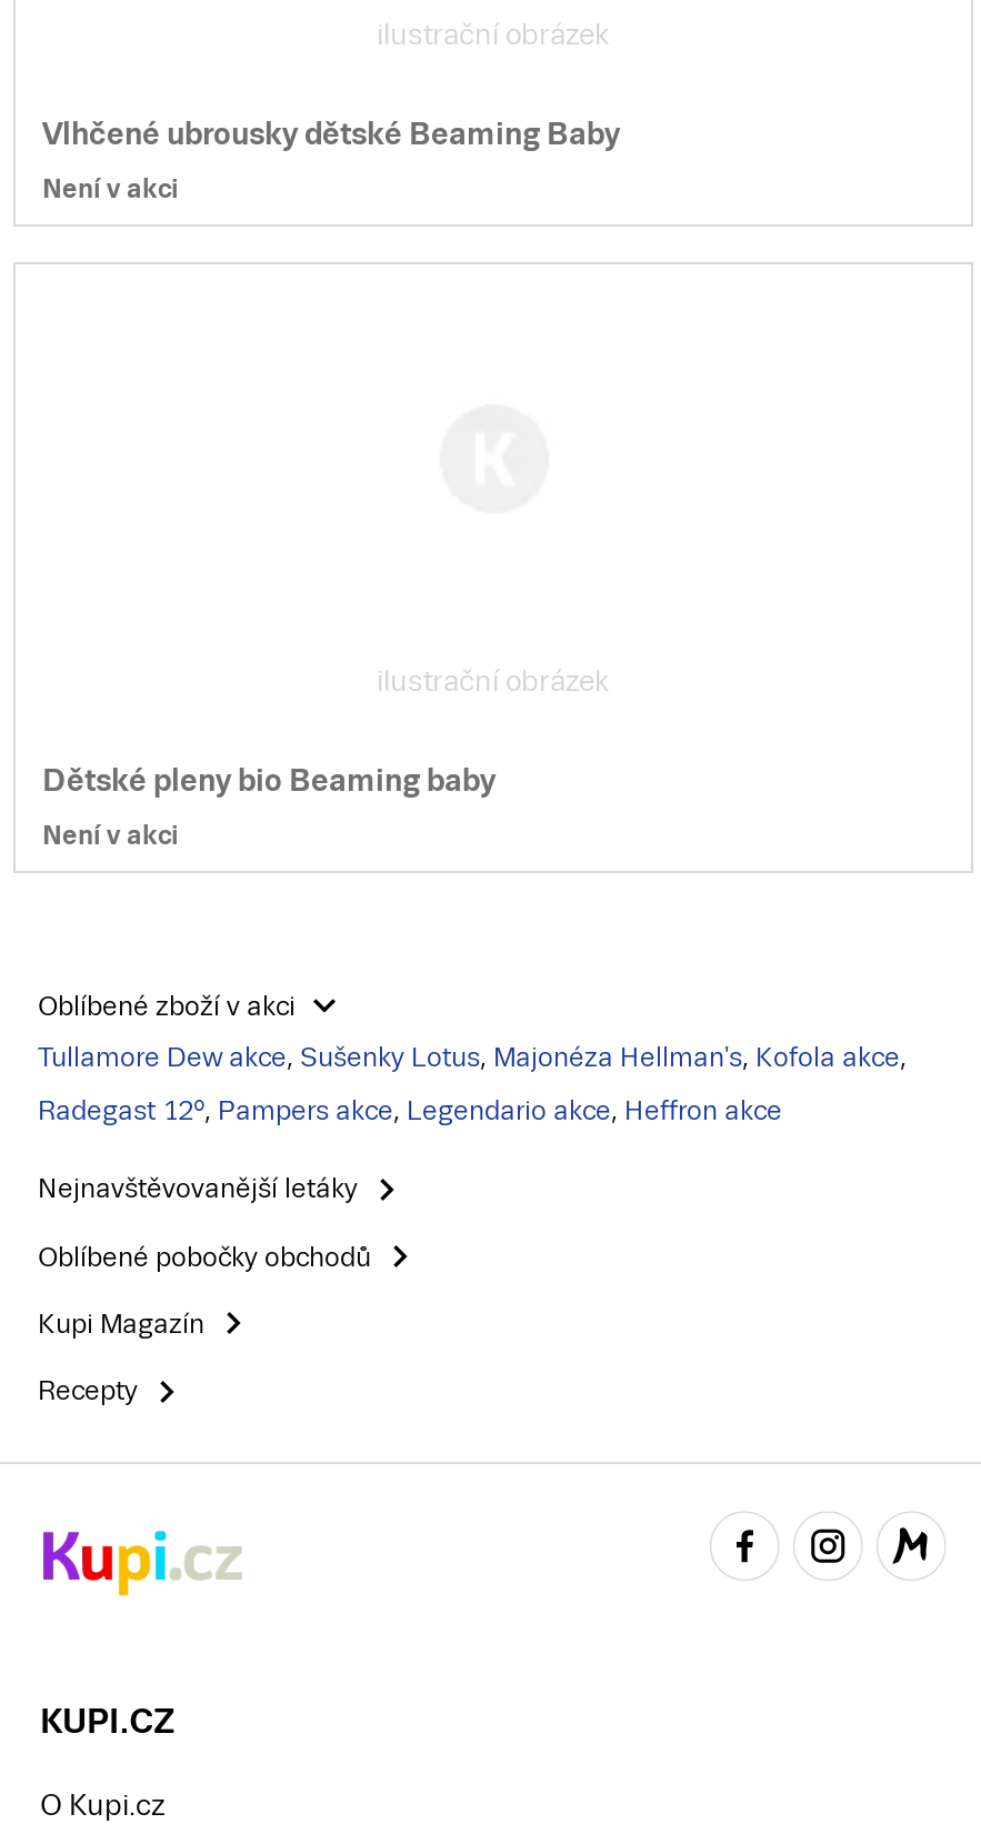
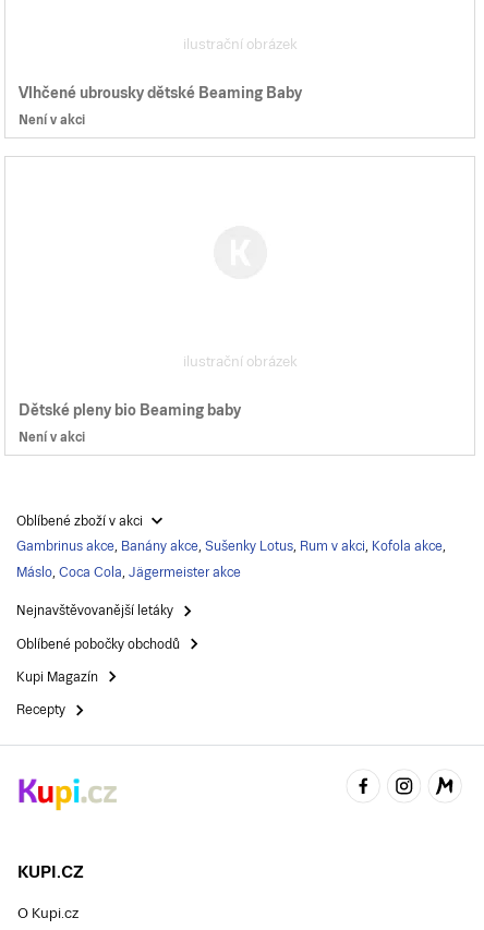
- Tullamore Dew akce, Sušenky Lotus, Majonéza Hellman's, Kofola akce,
+ Gambrinus akce, Banány akce, Sušenky Lotus, Rum v akci, Kofola akce,

- Radegast 12°, Pampers akce, Legendario akce, Heffron akce
+ Máslo, Coca Cola, Jägermeister akce
